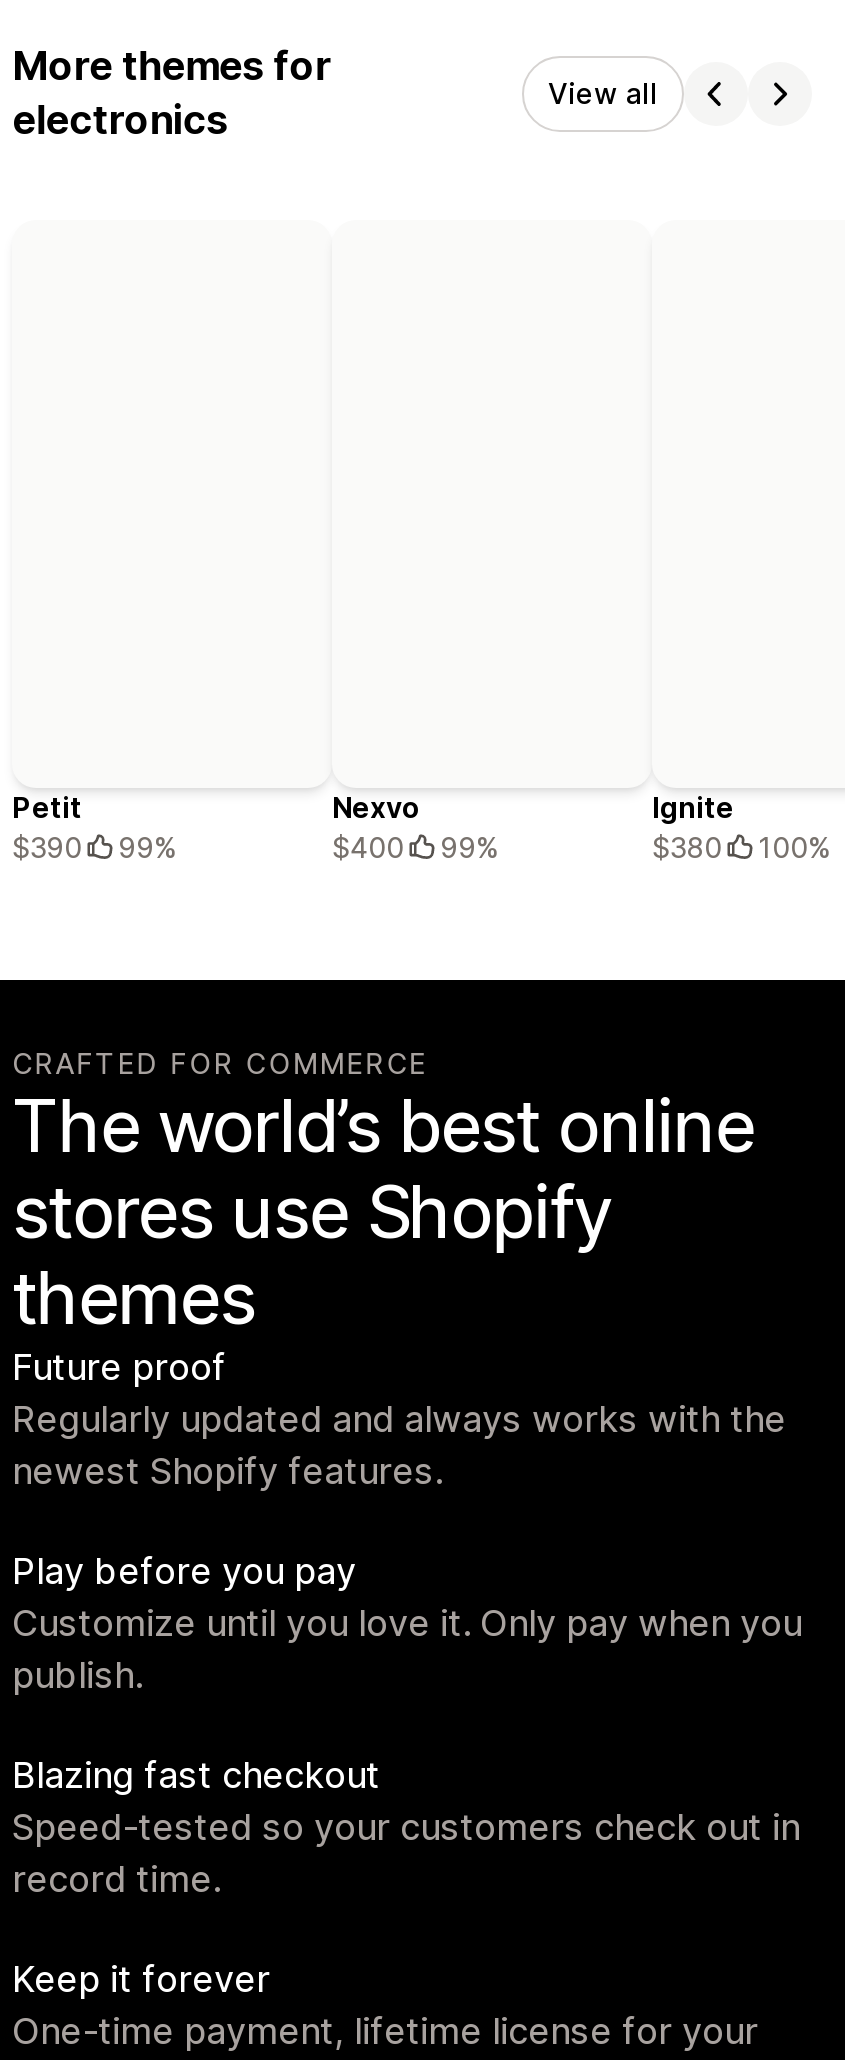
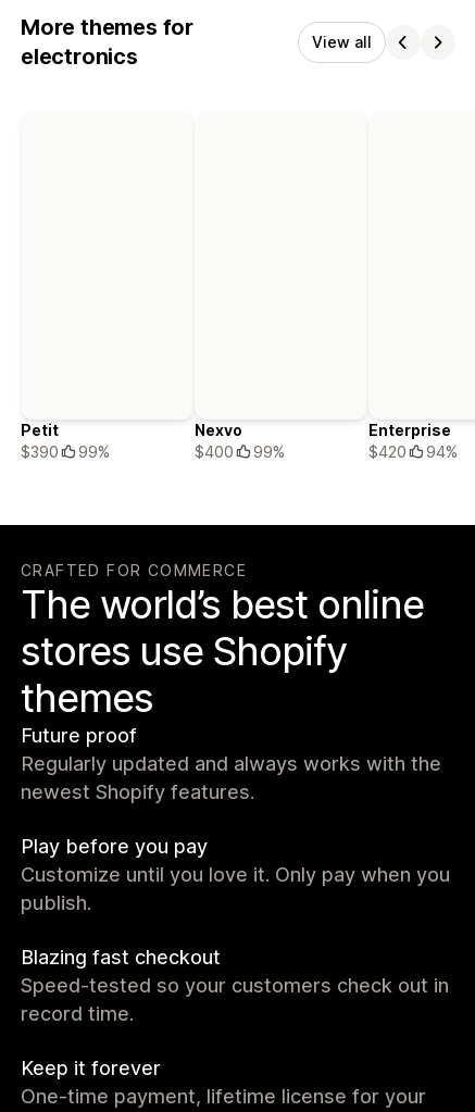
- Ignite
- $380
- 100%
+ Enterprise
+ $420
+ 94%
